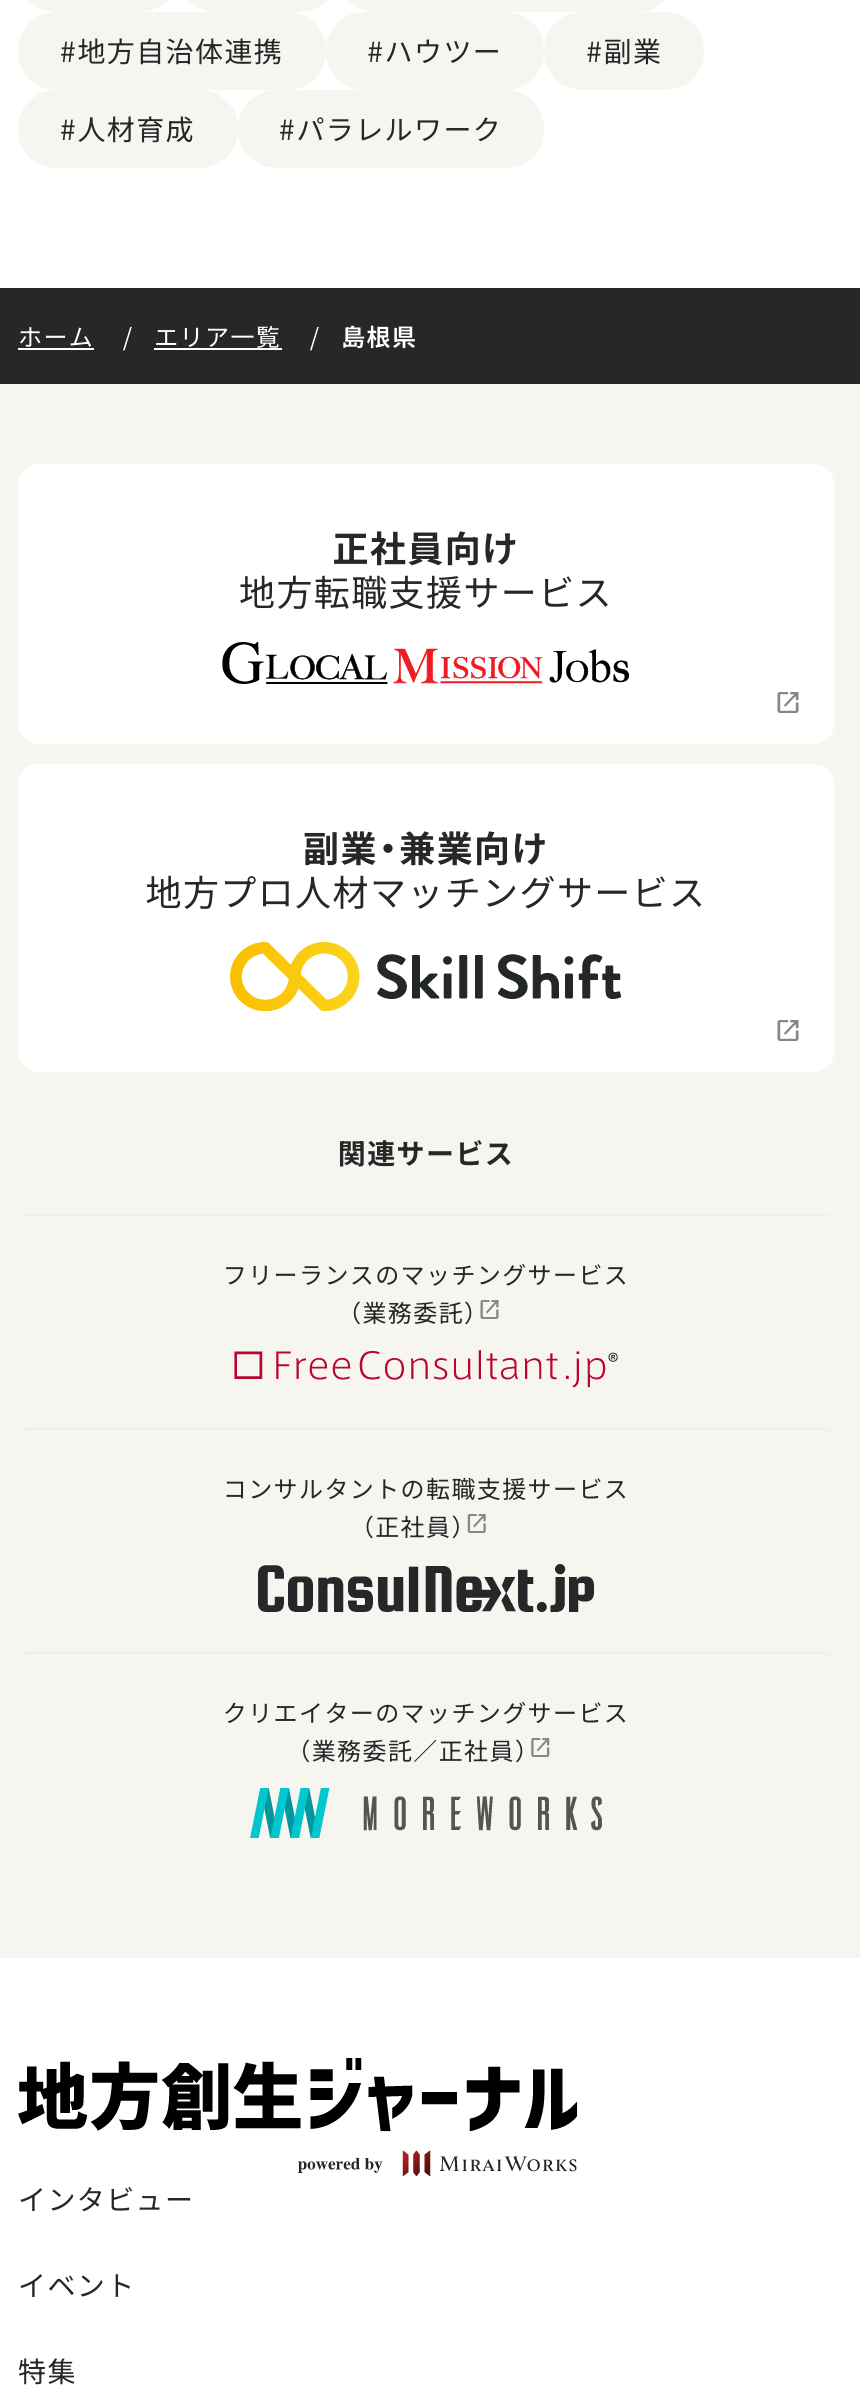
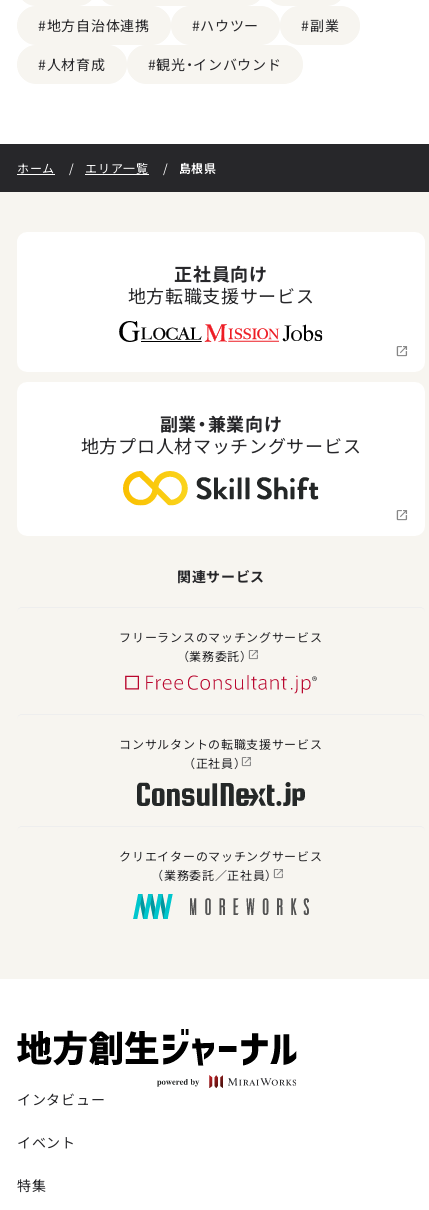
- #パラレルワーク
+ #観光・インバウンド
